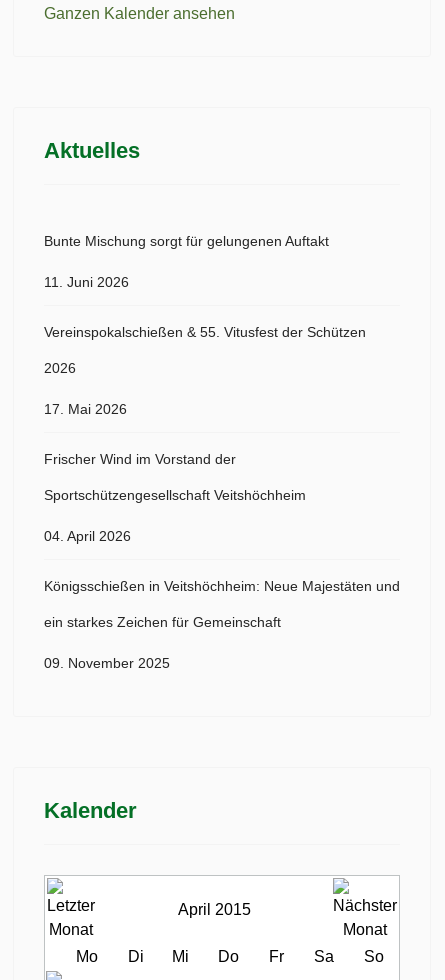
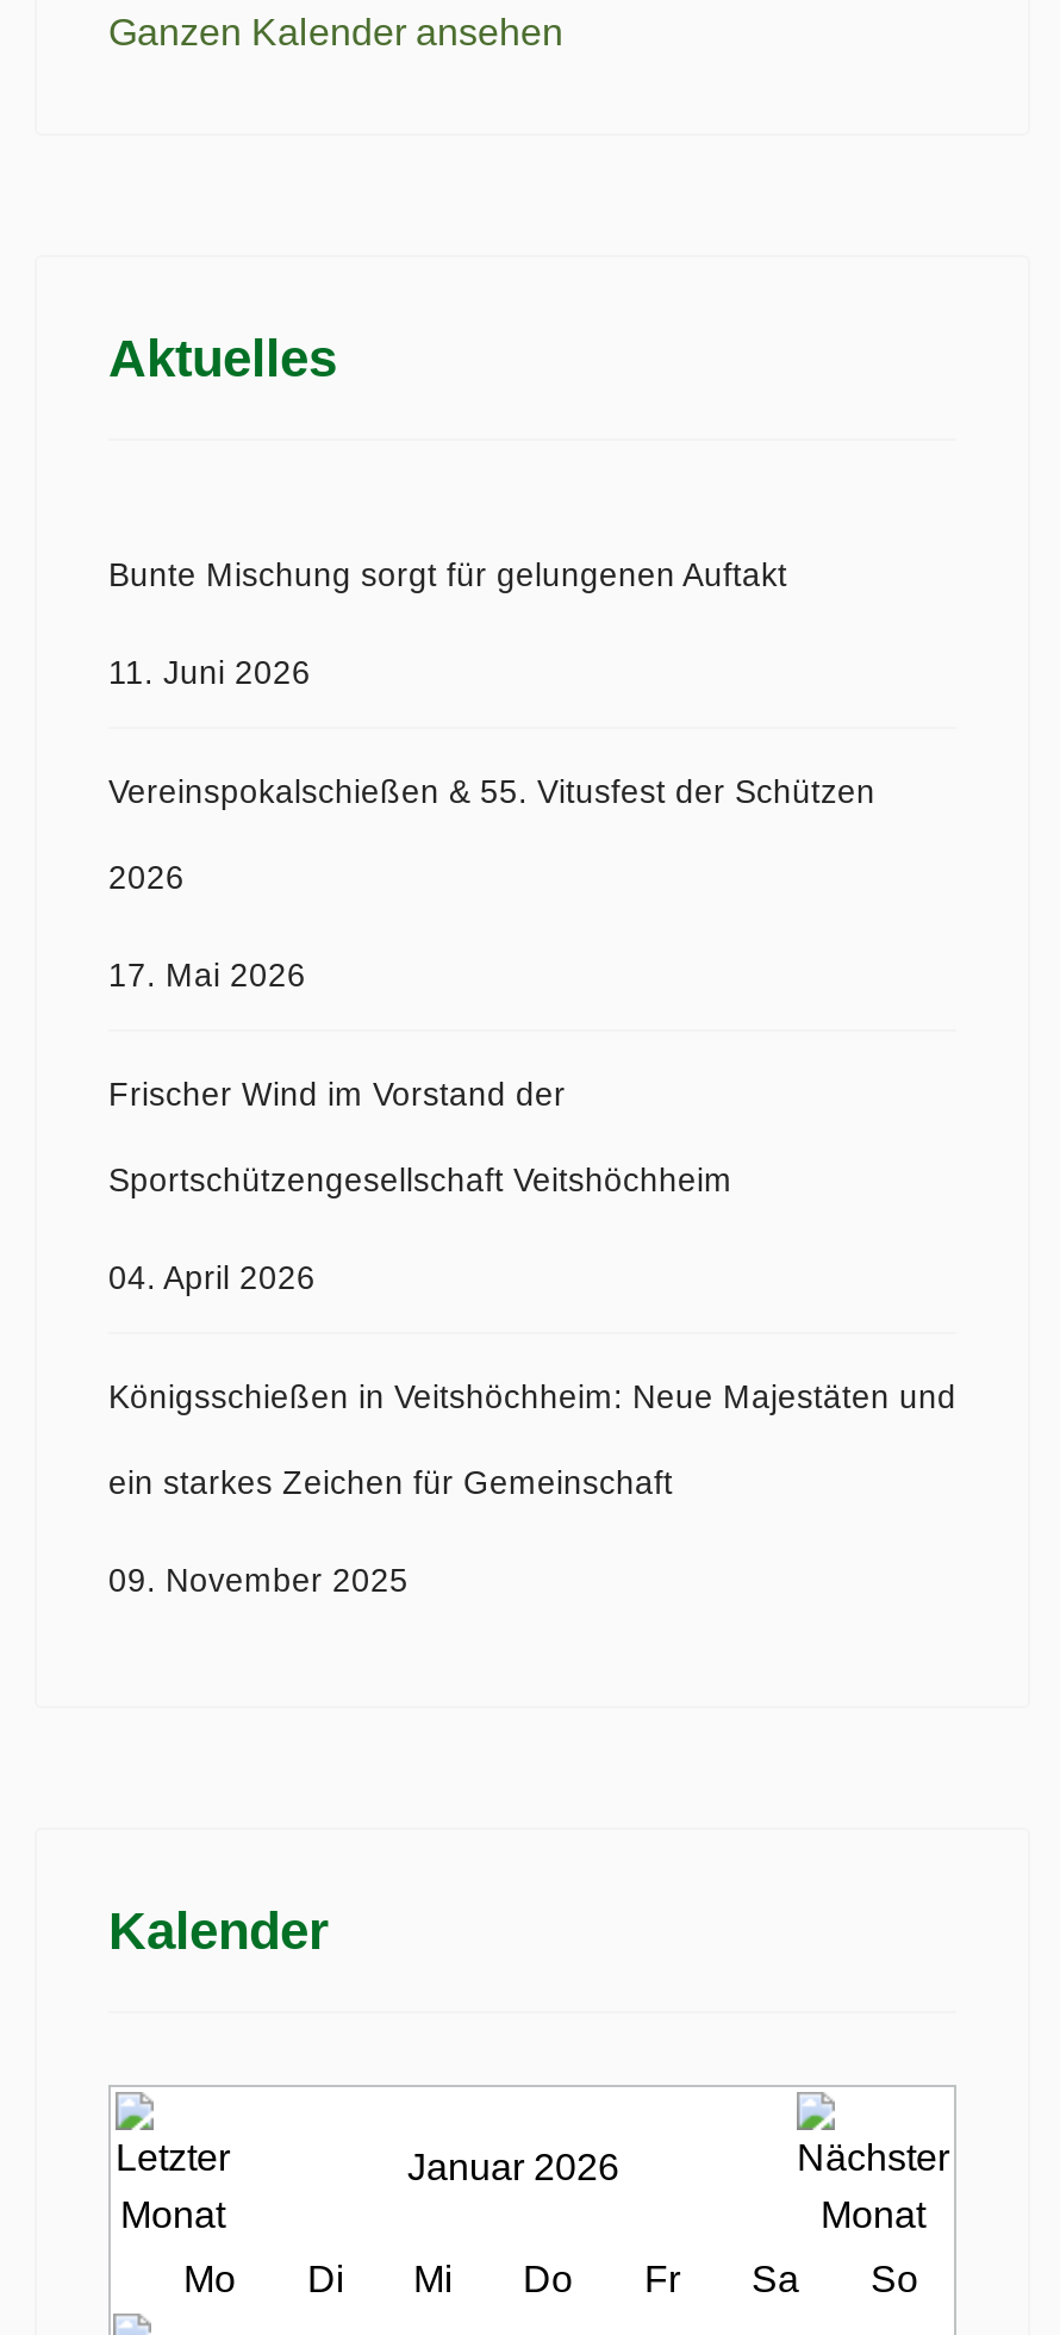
- April 2015
+ Januar 2026
